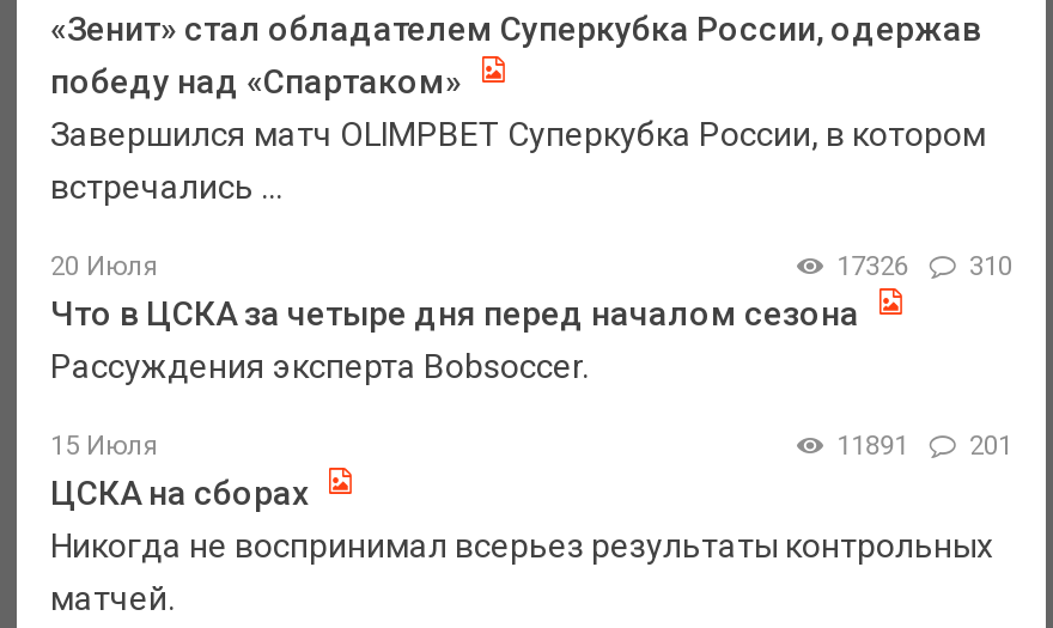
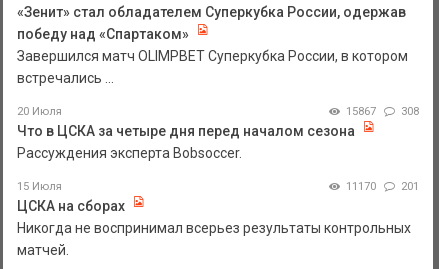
- 17326
+ 15867

- 310
+ 308

- 11891 201
+ 11170 201
